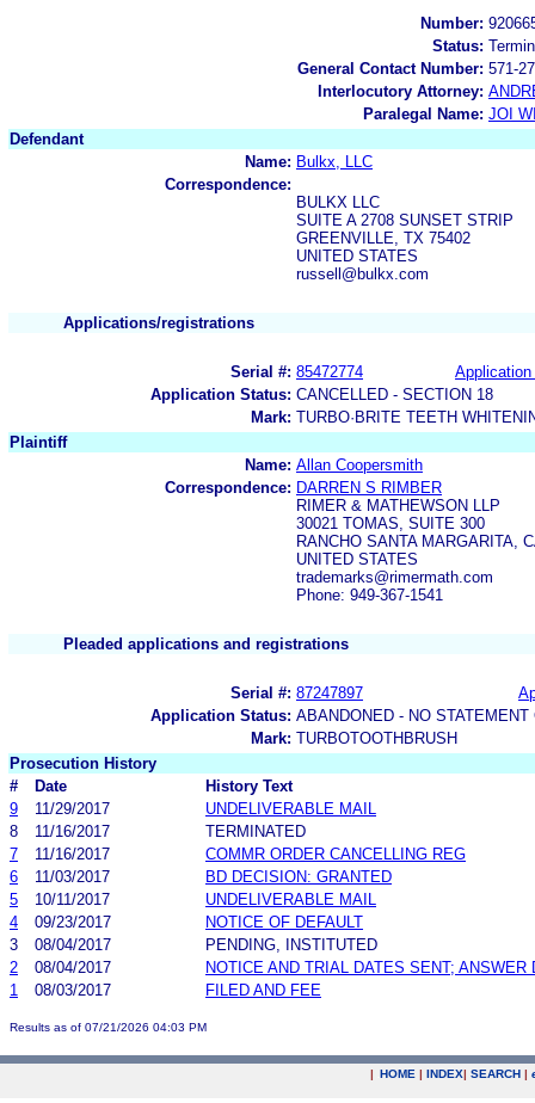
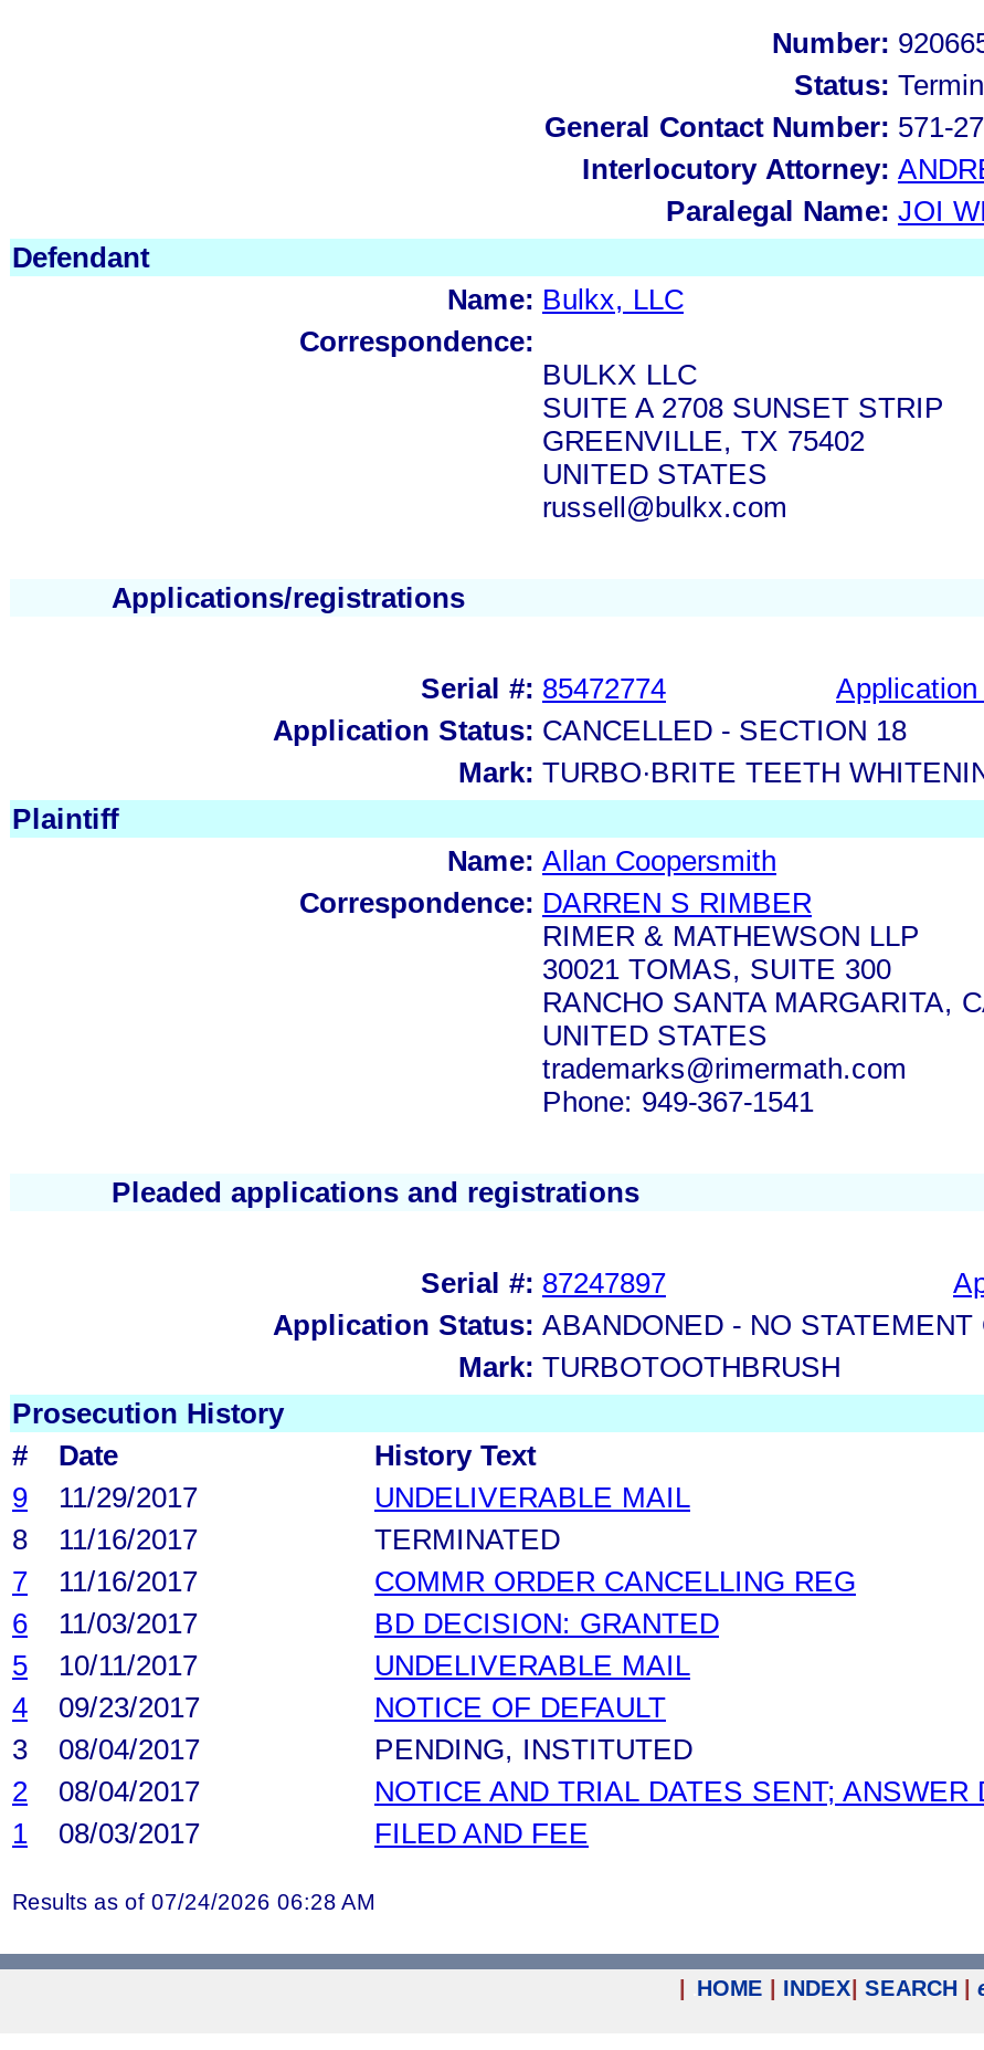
- Results as of 07/21/2026 04:03 PM
+ Results as of 07/24/2026 06:28 AM
